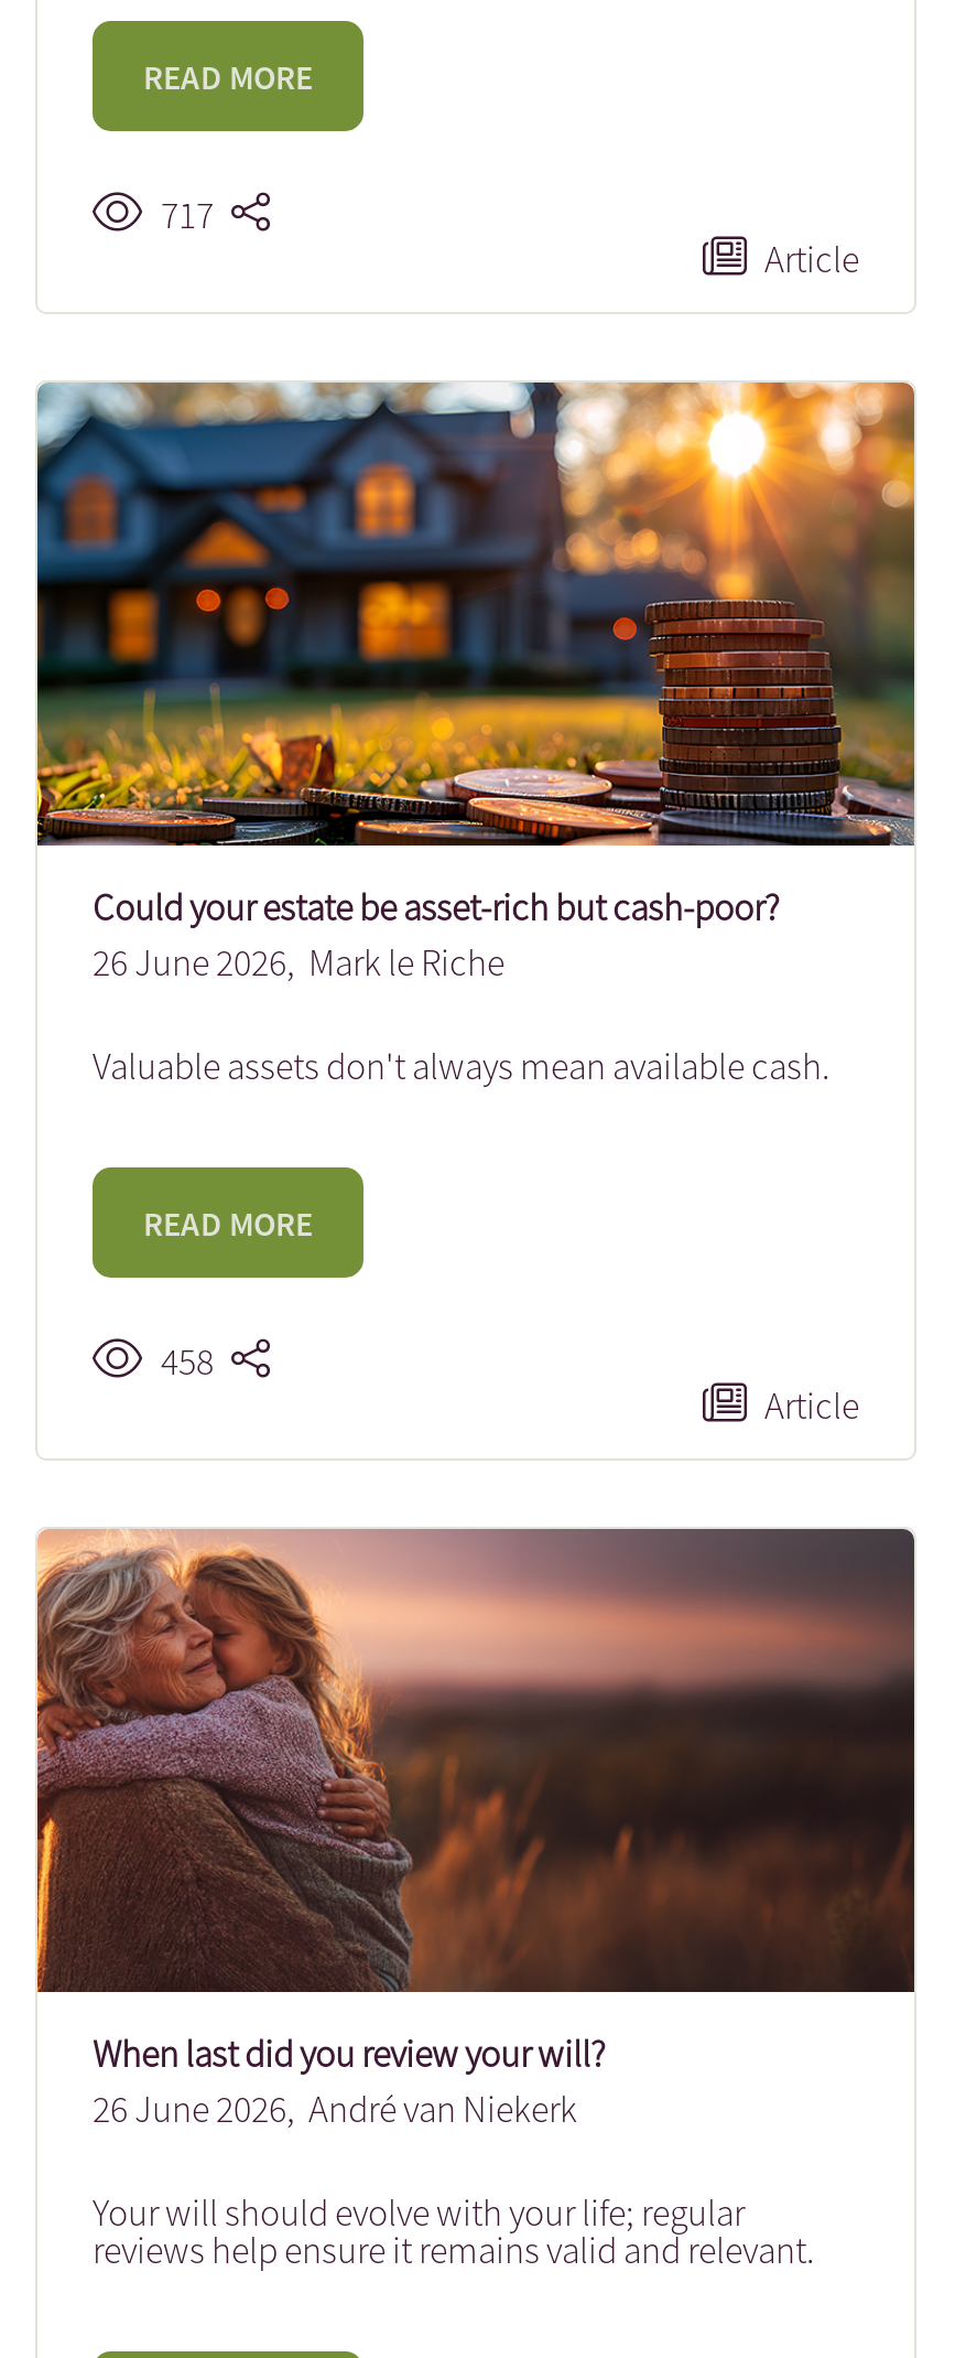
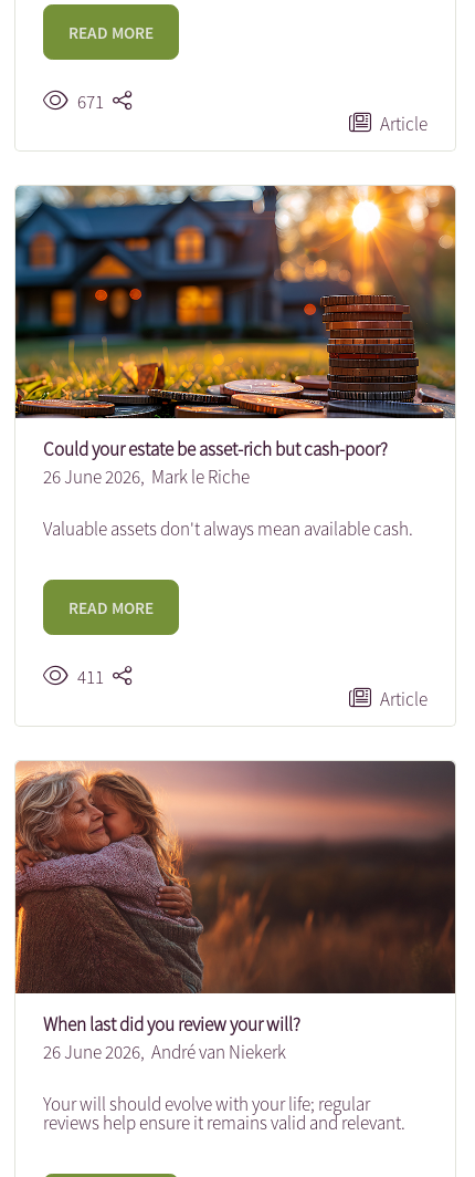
- 717
+ 671

- 458
+ 411
